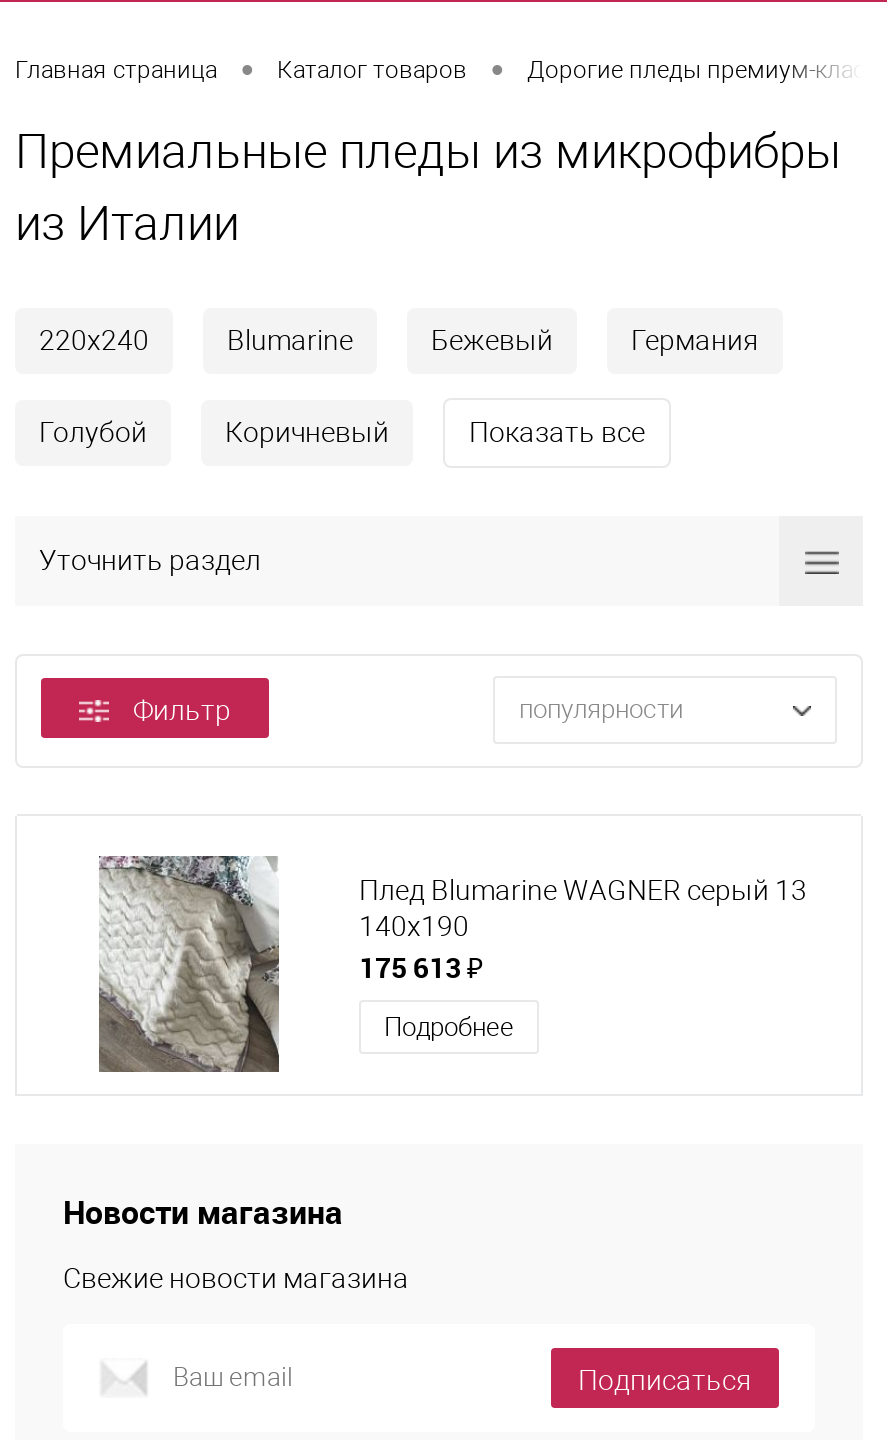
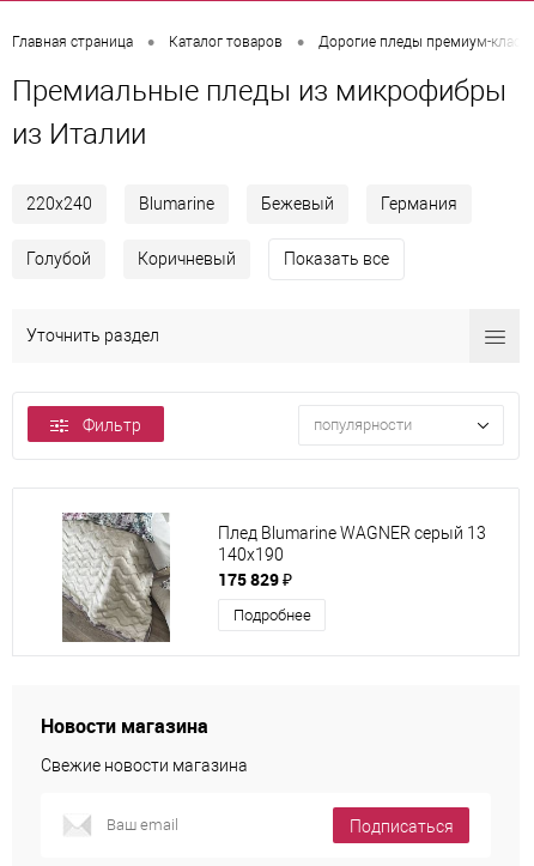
- 175 613 ₽
+ 175 829 ₽
